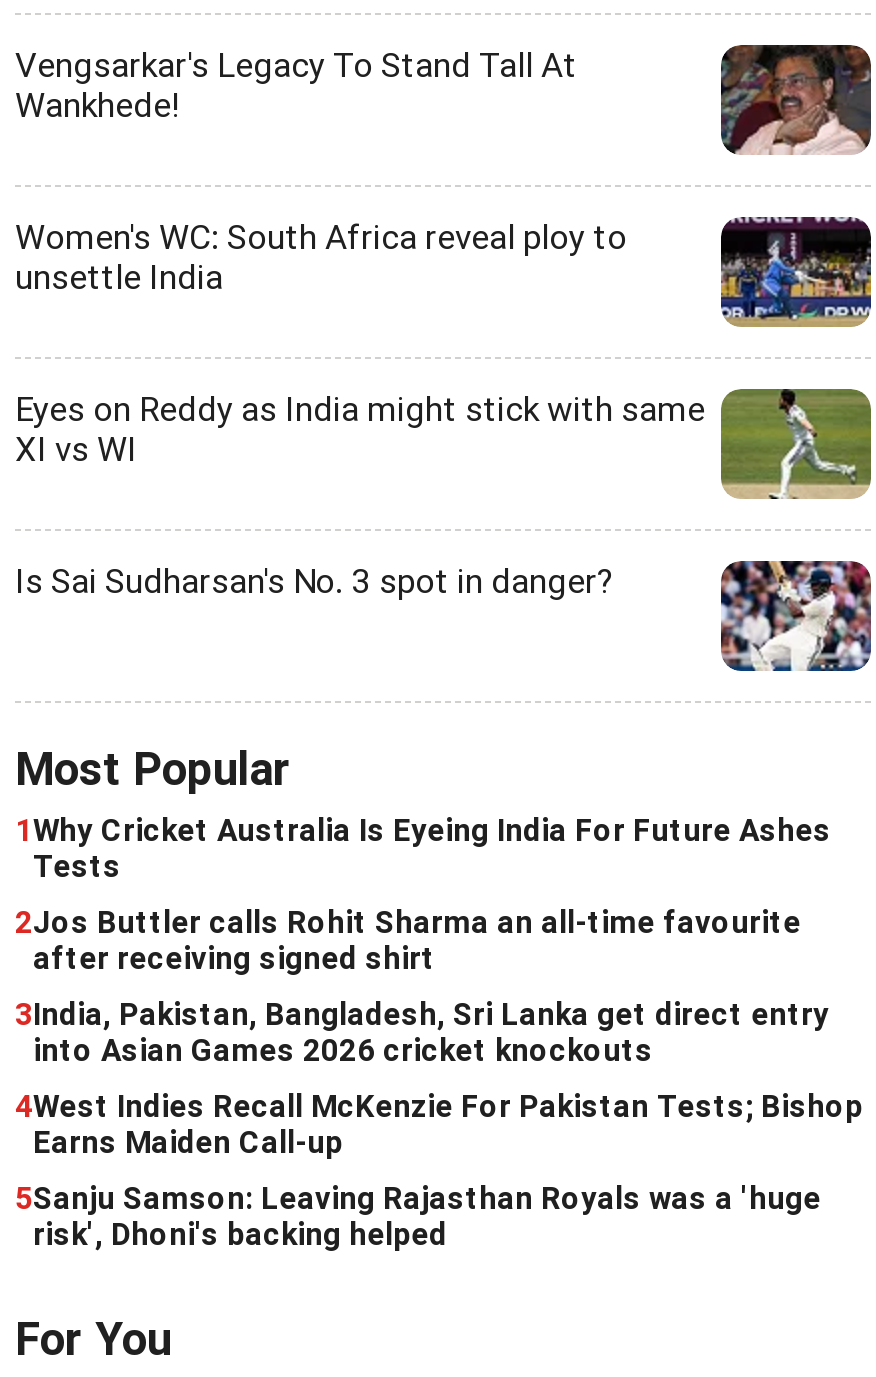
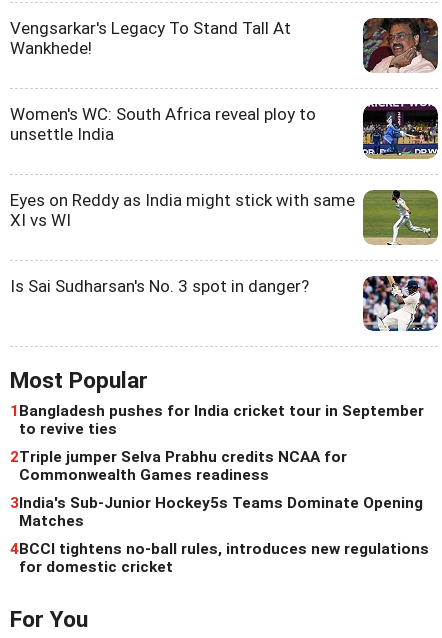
- 1Why Cricket Australia Is Eyeing India For Future Ashes
- Tests
- 2Jos Buttler calls Rohit Sharma an all-time favourite
- after receiving signed shirt
- 3India, Pakistan, Bangladesh, Sri Lanka get direct entry
- into Asian Games 2026 cricket knockouts
- 4West Indies Recall McKenzie For Pakistan Tests; Bishop
- Earns Maiden Call-up
- 5Sanju Samson: Leaving Rajasthan Royals was a 'huge
- risk', Dhoni's backing helped
+ 1 Bangladesh pushes for India cricket tour in September
+ to revive ties
+ 2Triple jumper Selva Prabhu credits NCAA for
+ Commonwealth Games readiness
+ 3India's Sub-Junior Hockey5s Teams Dominate Opening
+ Matches
+ 4BCCI tightens no-ball rules, introduces new regulations
+ for domestic cricket
